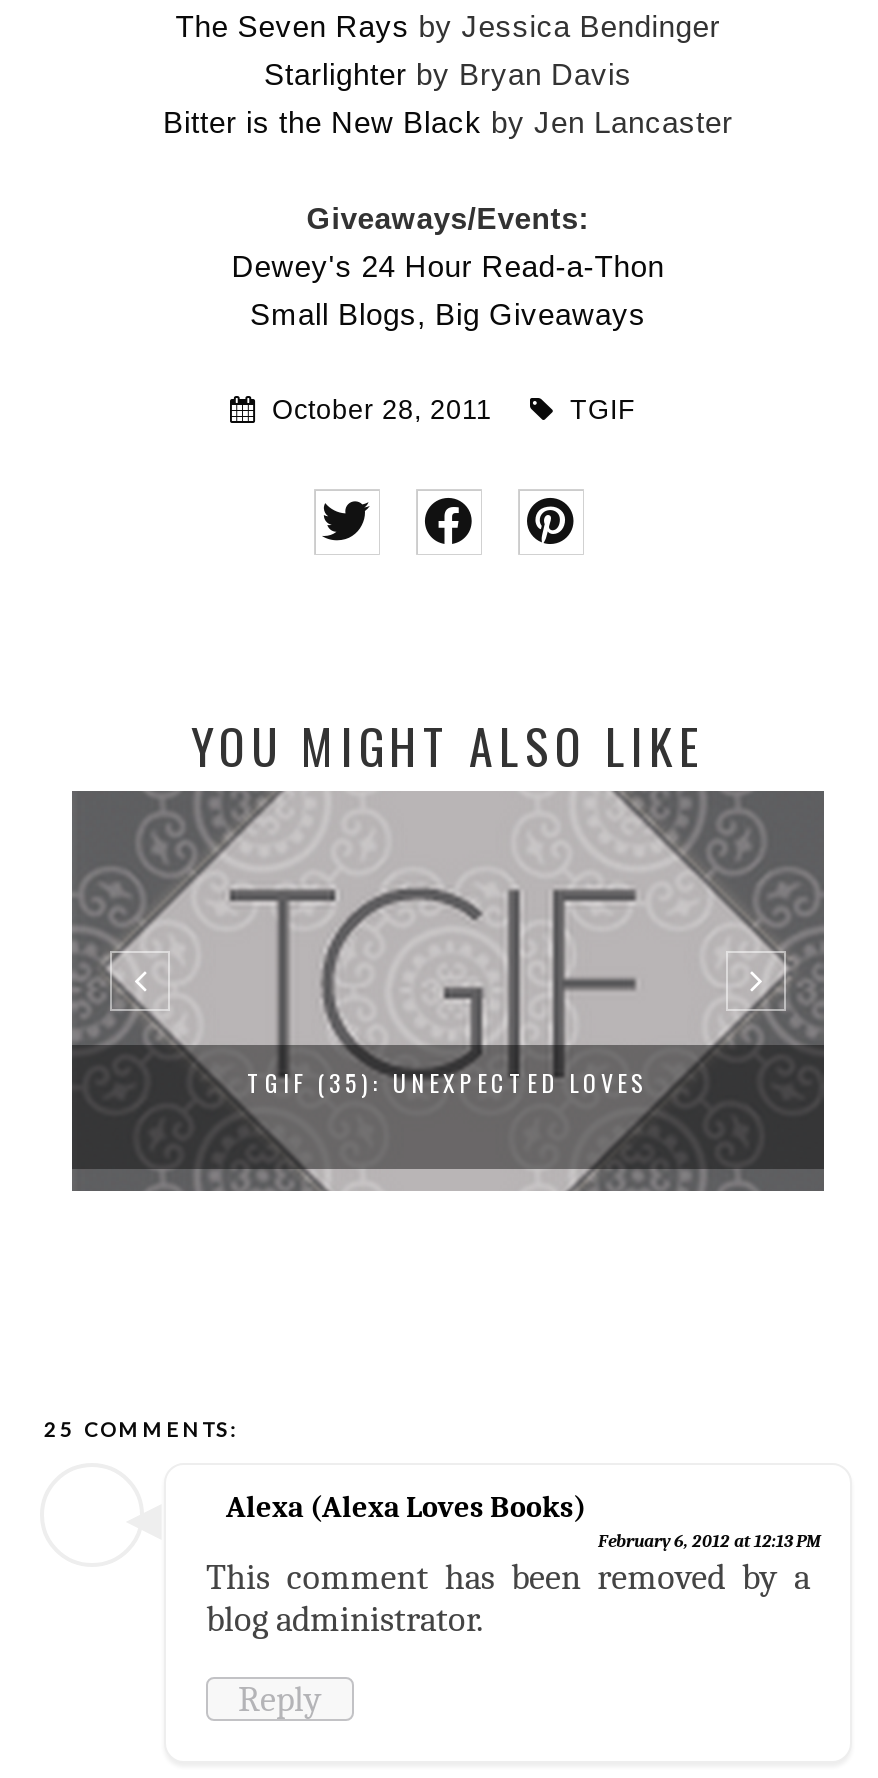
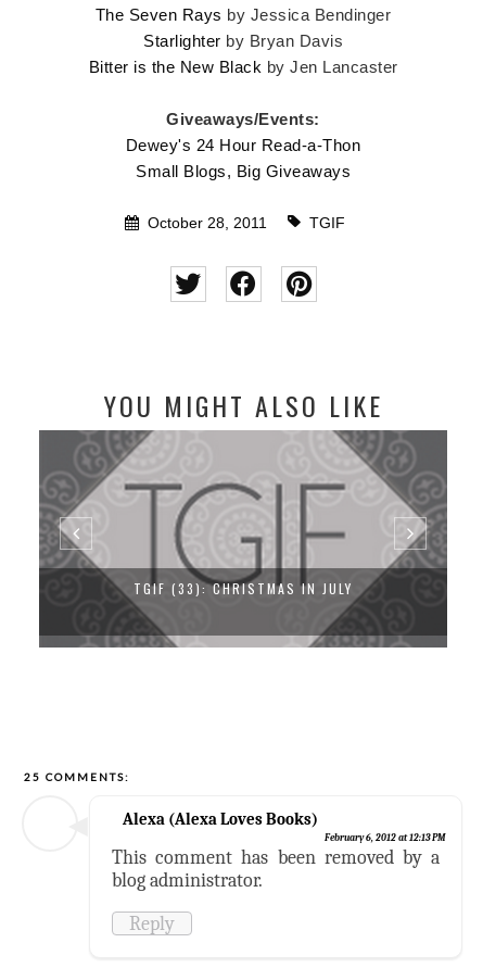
- TGIF (35): UNEXPECTED LOVES
+ TGIF (33): CHRISTMAS IN JULY
